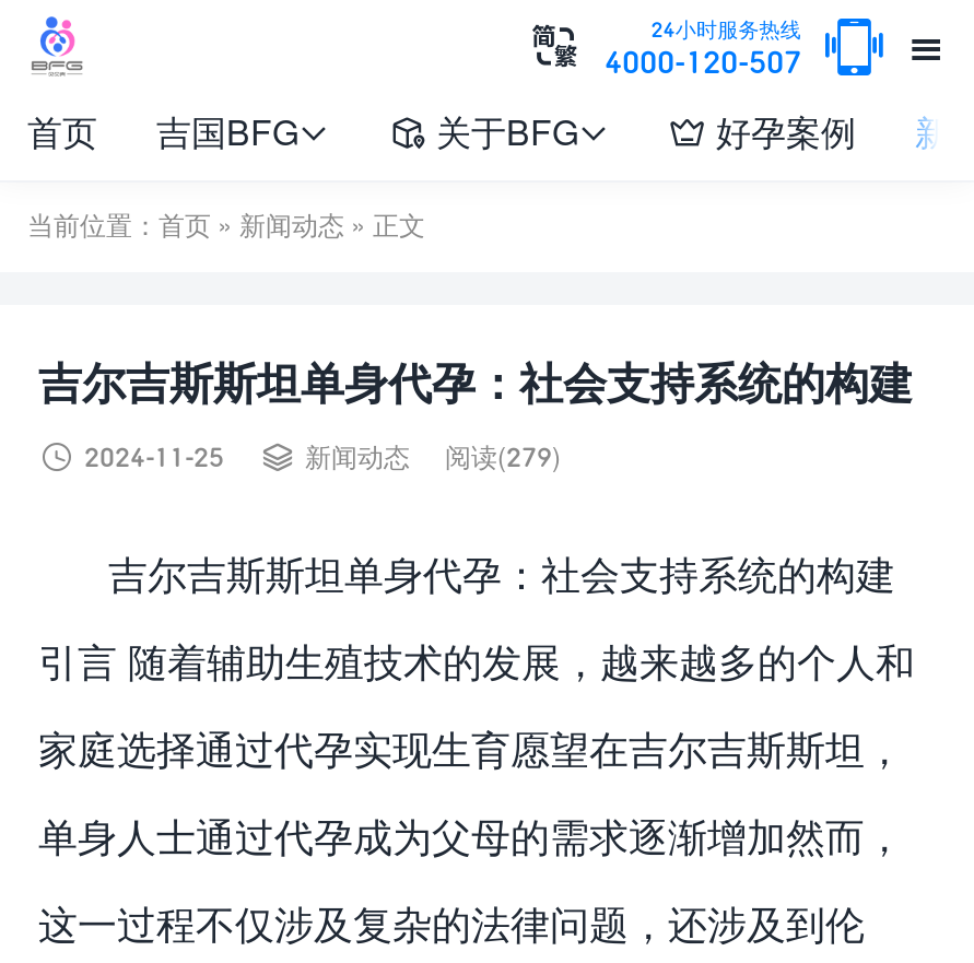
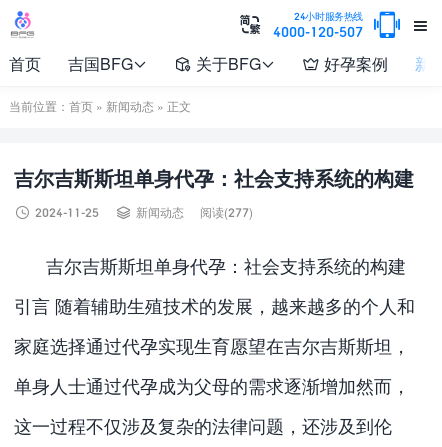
- 阅读(279)
+ 阅读(277)
